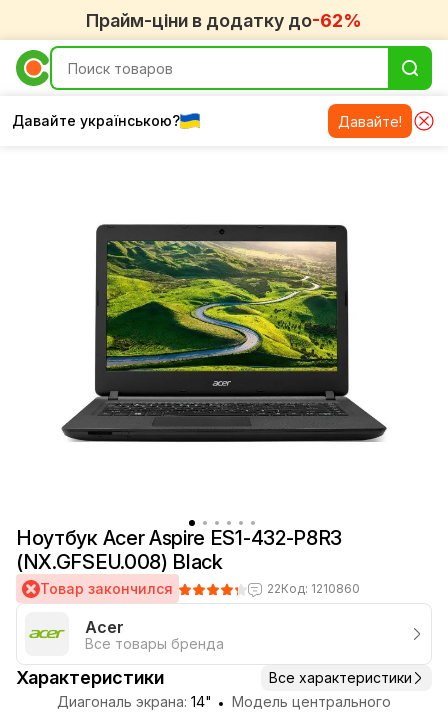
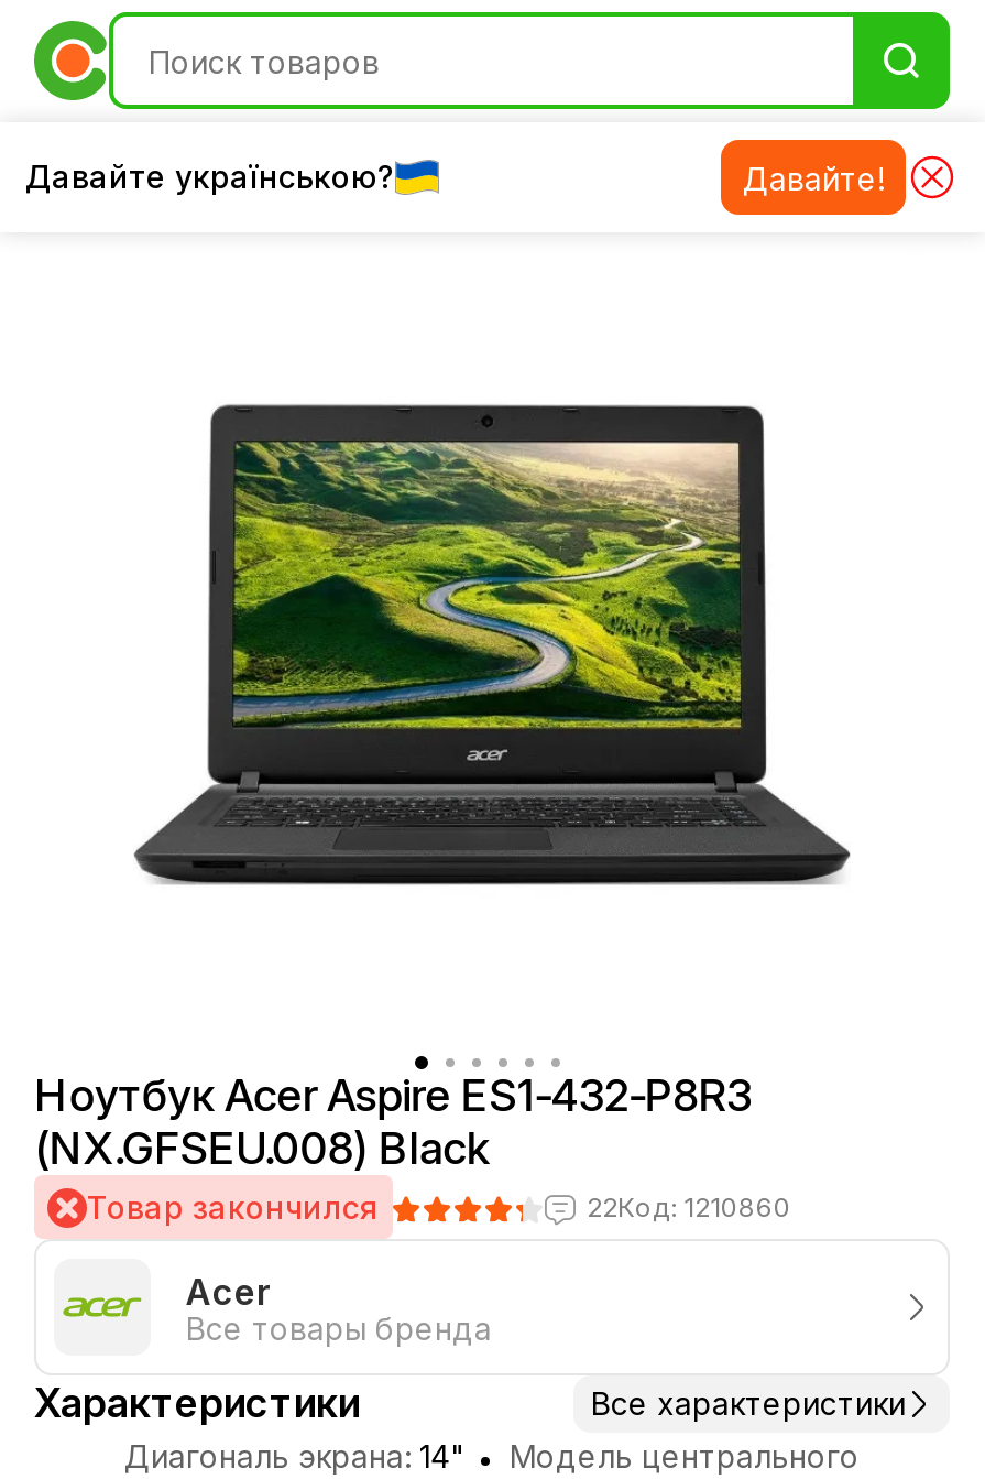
- Прайм-ціни в додатку до-62%
